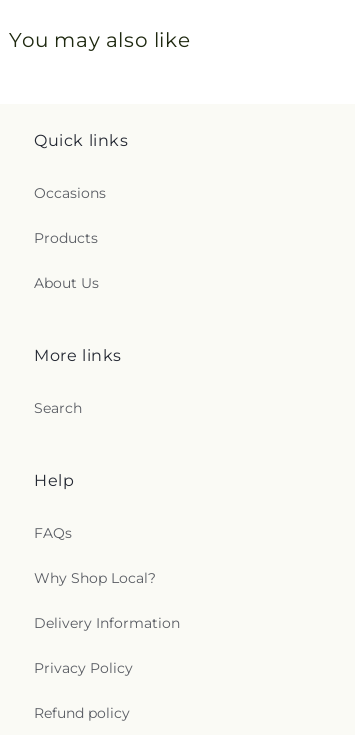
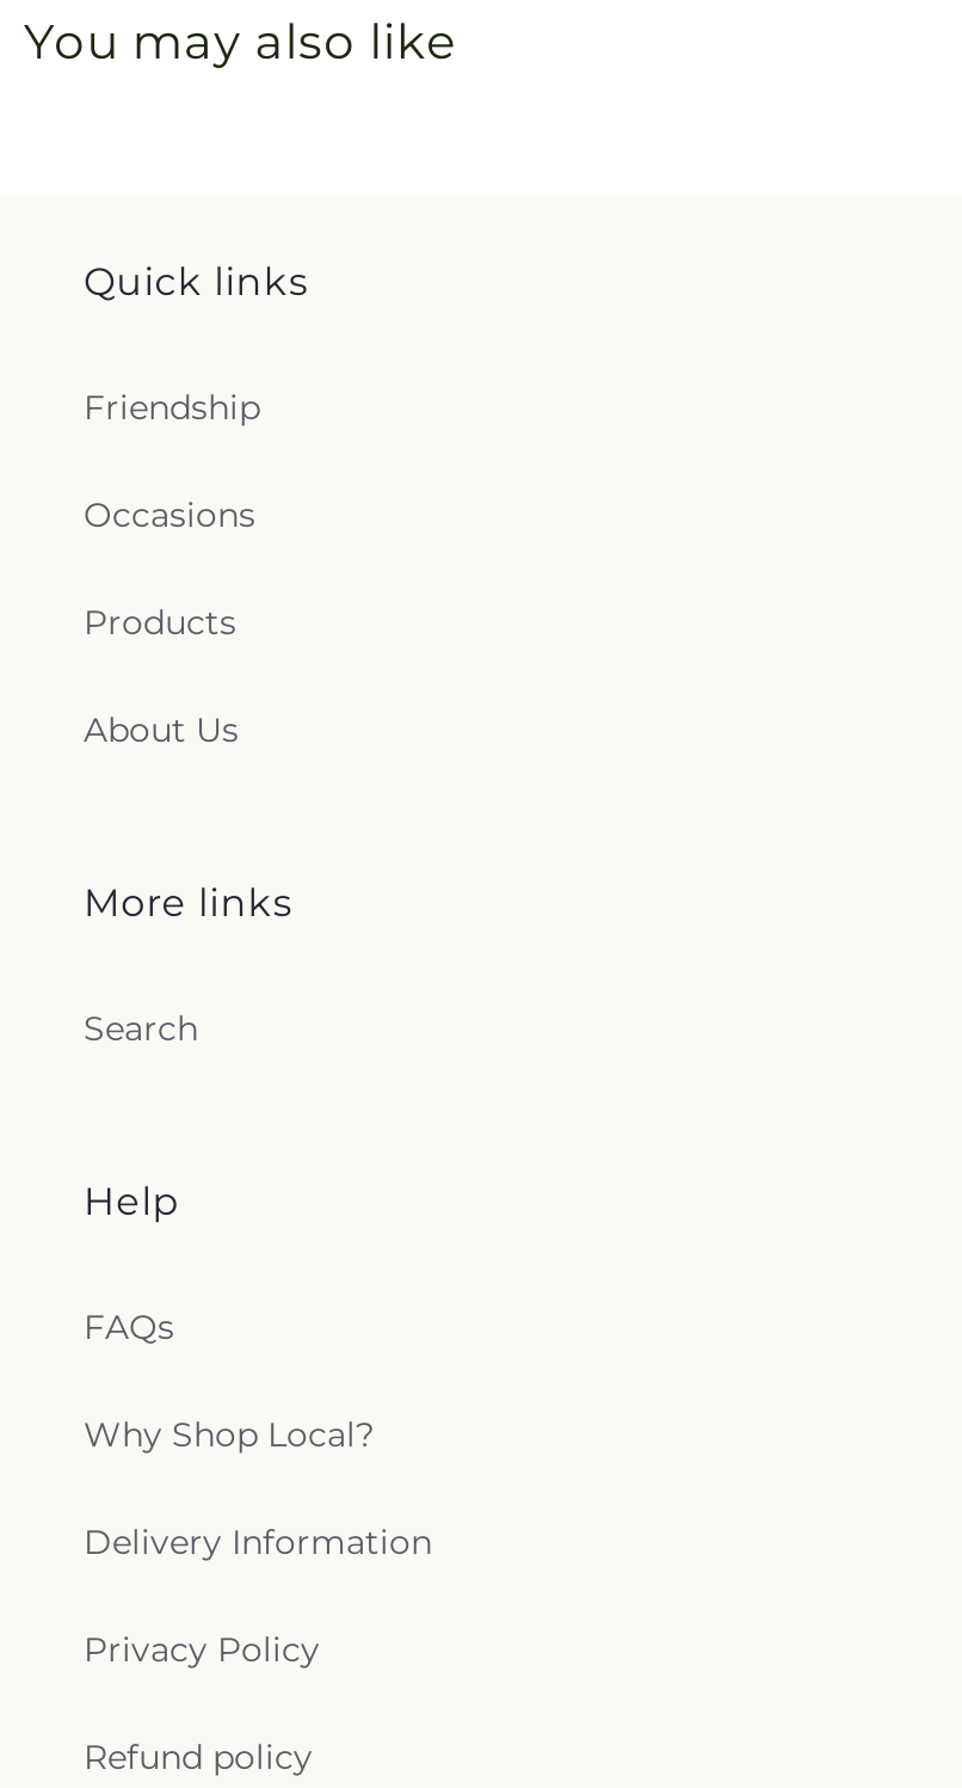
+ Friendship
